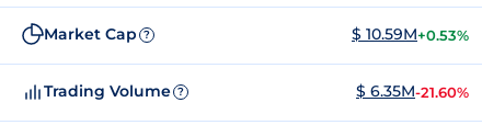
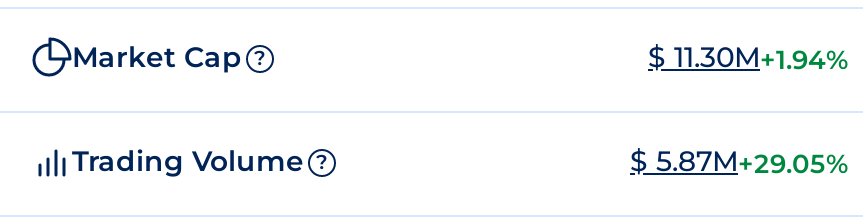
- $ 10.59M+0.53%
+ $ 11.30M+1.94%

- $ 6.35M-21.60%
+ $ 5.87M+29.05%
